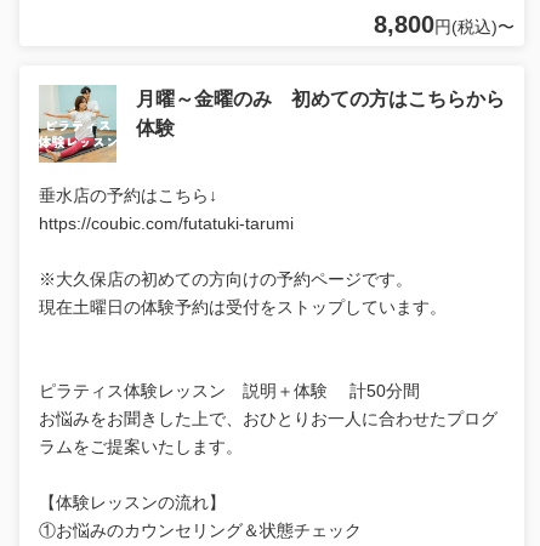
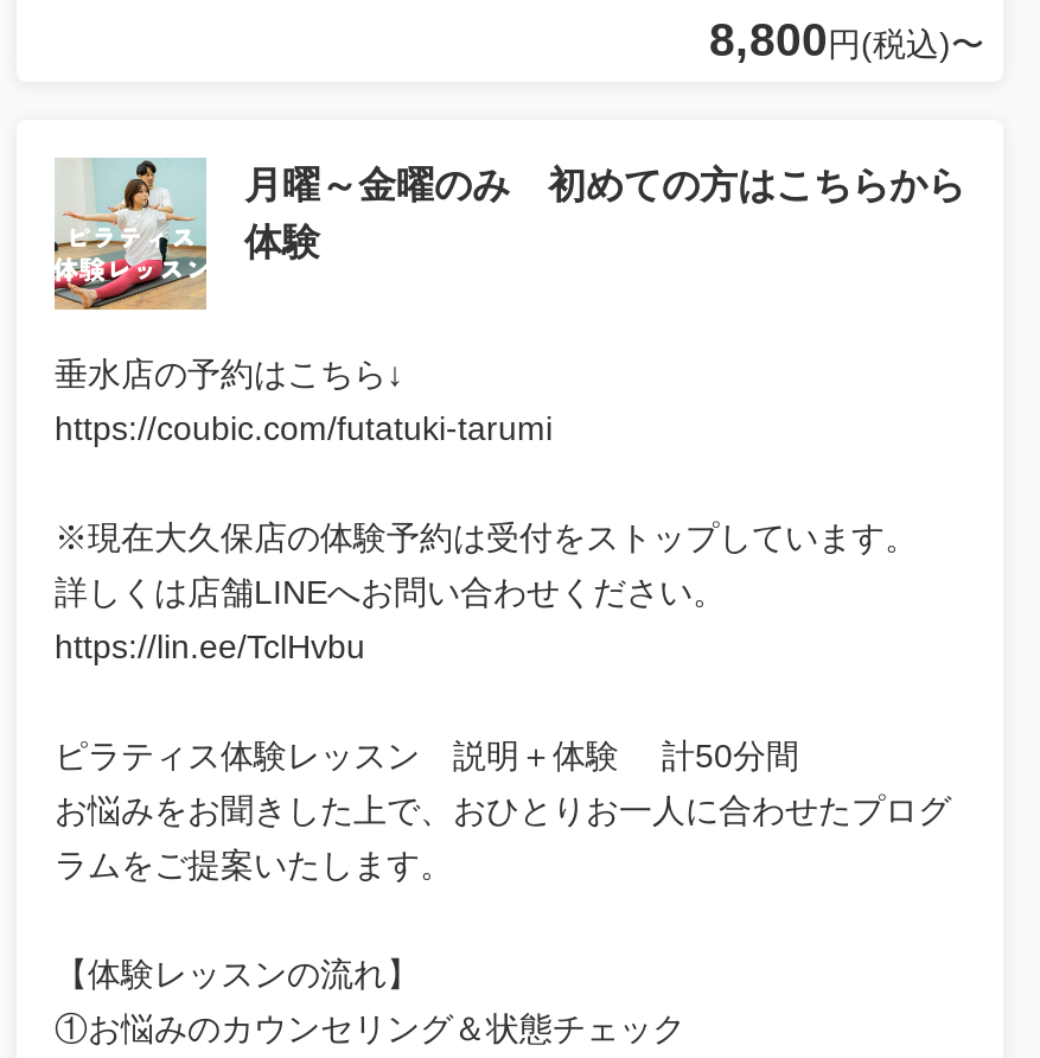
- ※大久保店の初めての方向けの予約ページです。
- 現在土曜日の体験予約は受付をストップしています。
+ ※現在大久保店の体験予約は受付をストップしています。
+ 詳しくは店舗LINEへお問い合わせください。
+ https://lin.ee/TclHvbu
